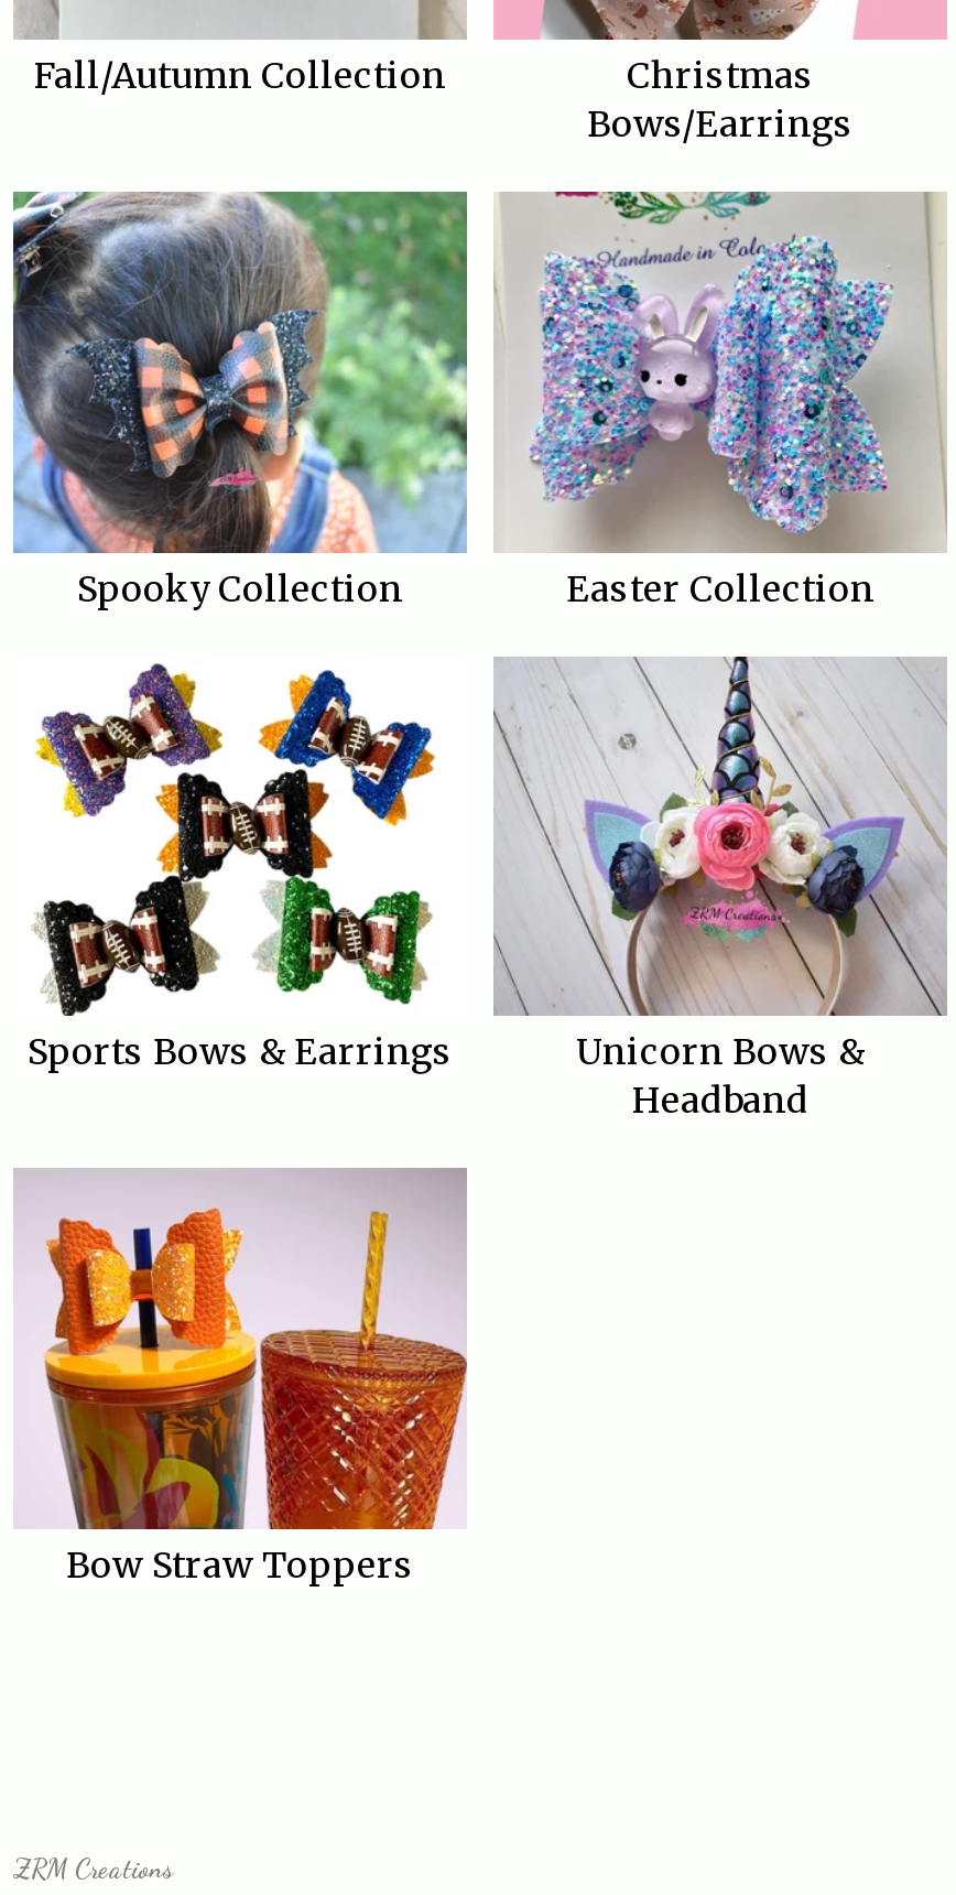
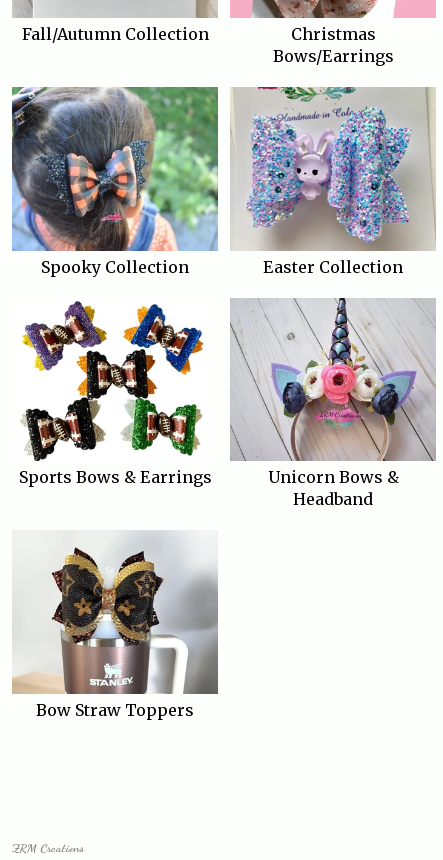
- [image]
+ [image]
